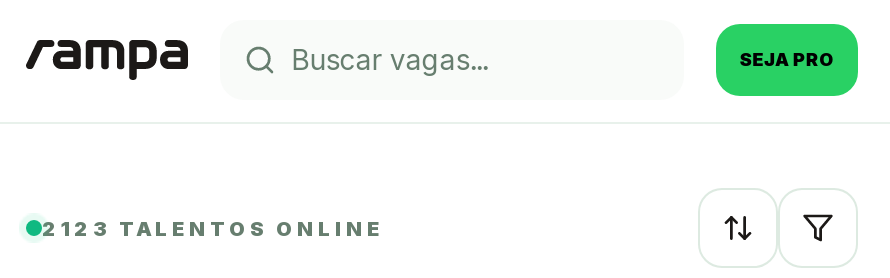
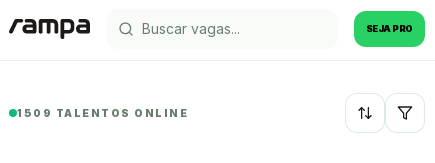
- 2123 TALENTOS ONLINE
+ 1509 TALENTOS ONLINE
